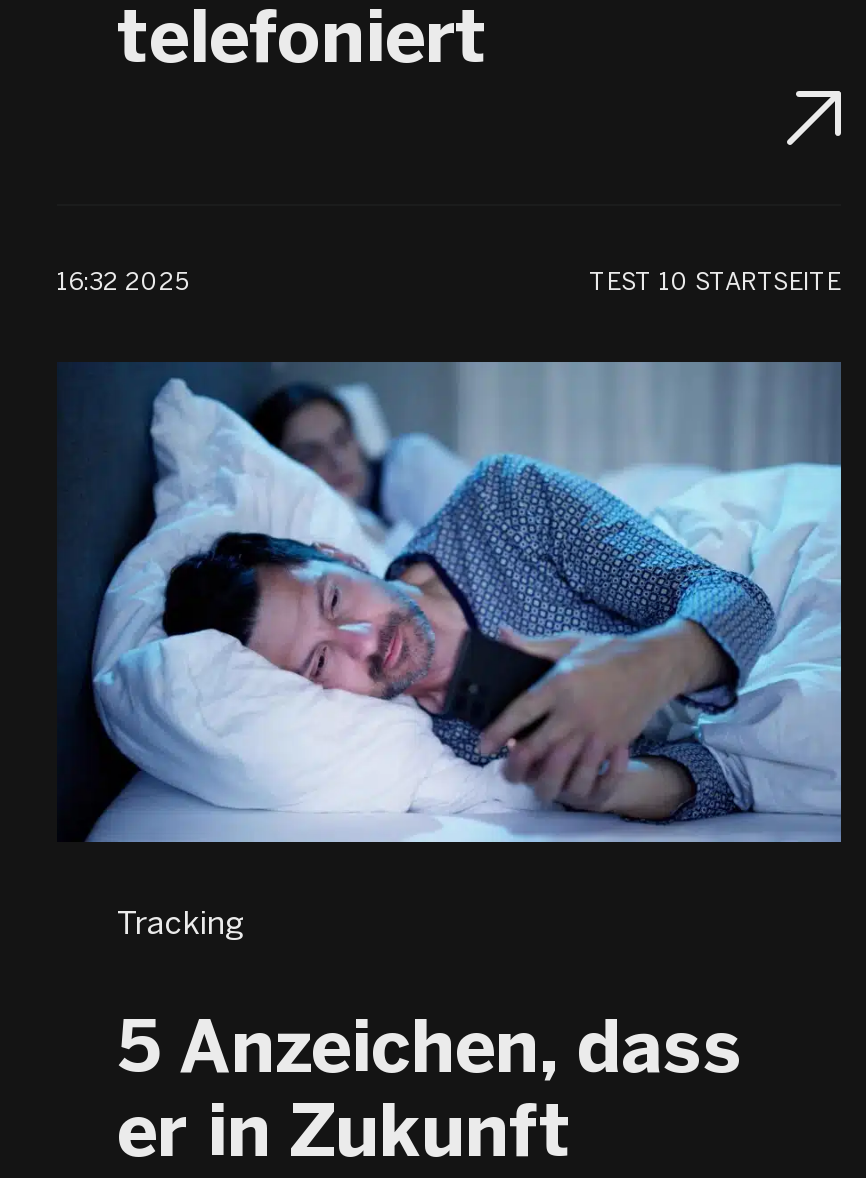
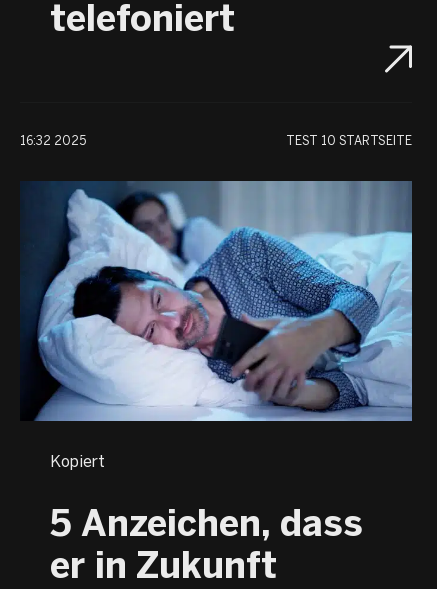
- Tracking
+ Kopiert
